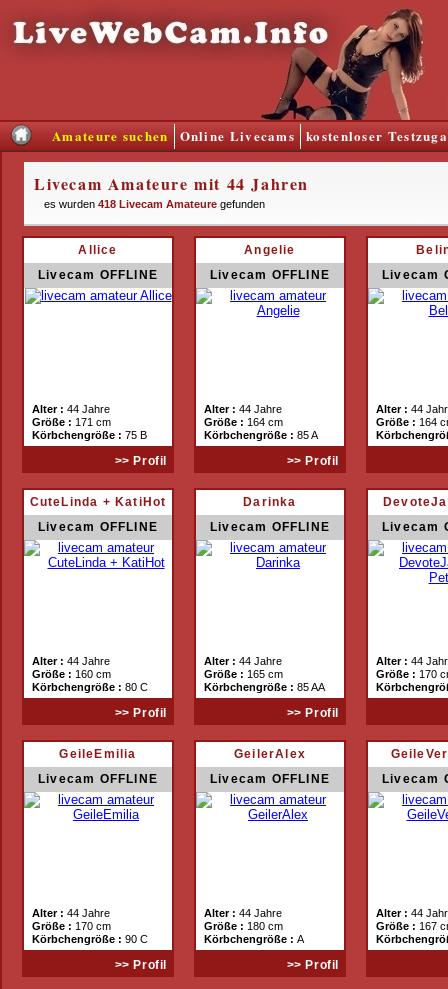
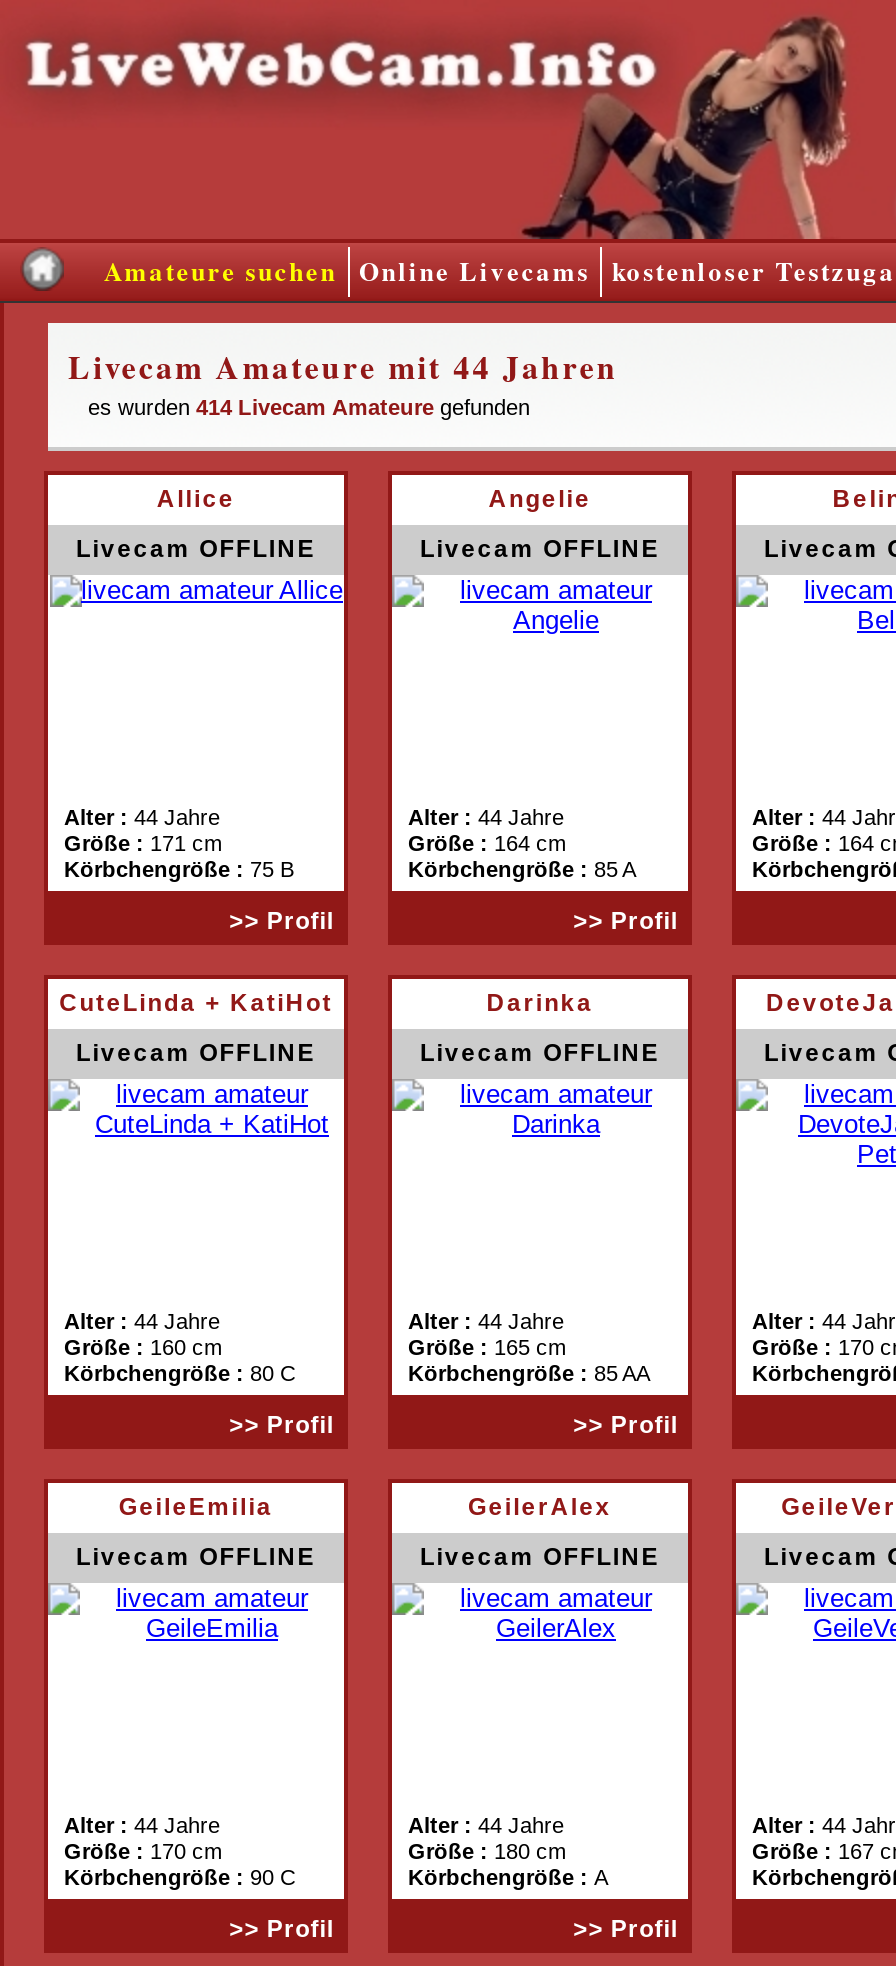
- es wurden 418 Livecam Amateure gefunden
+ es wurden 414 Livecam Amateure gefunden
